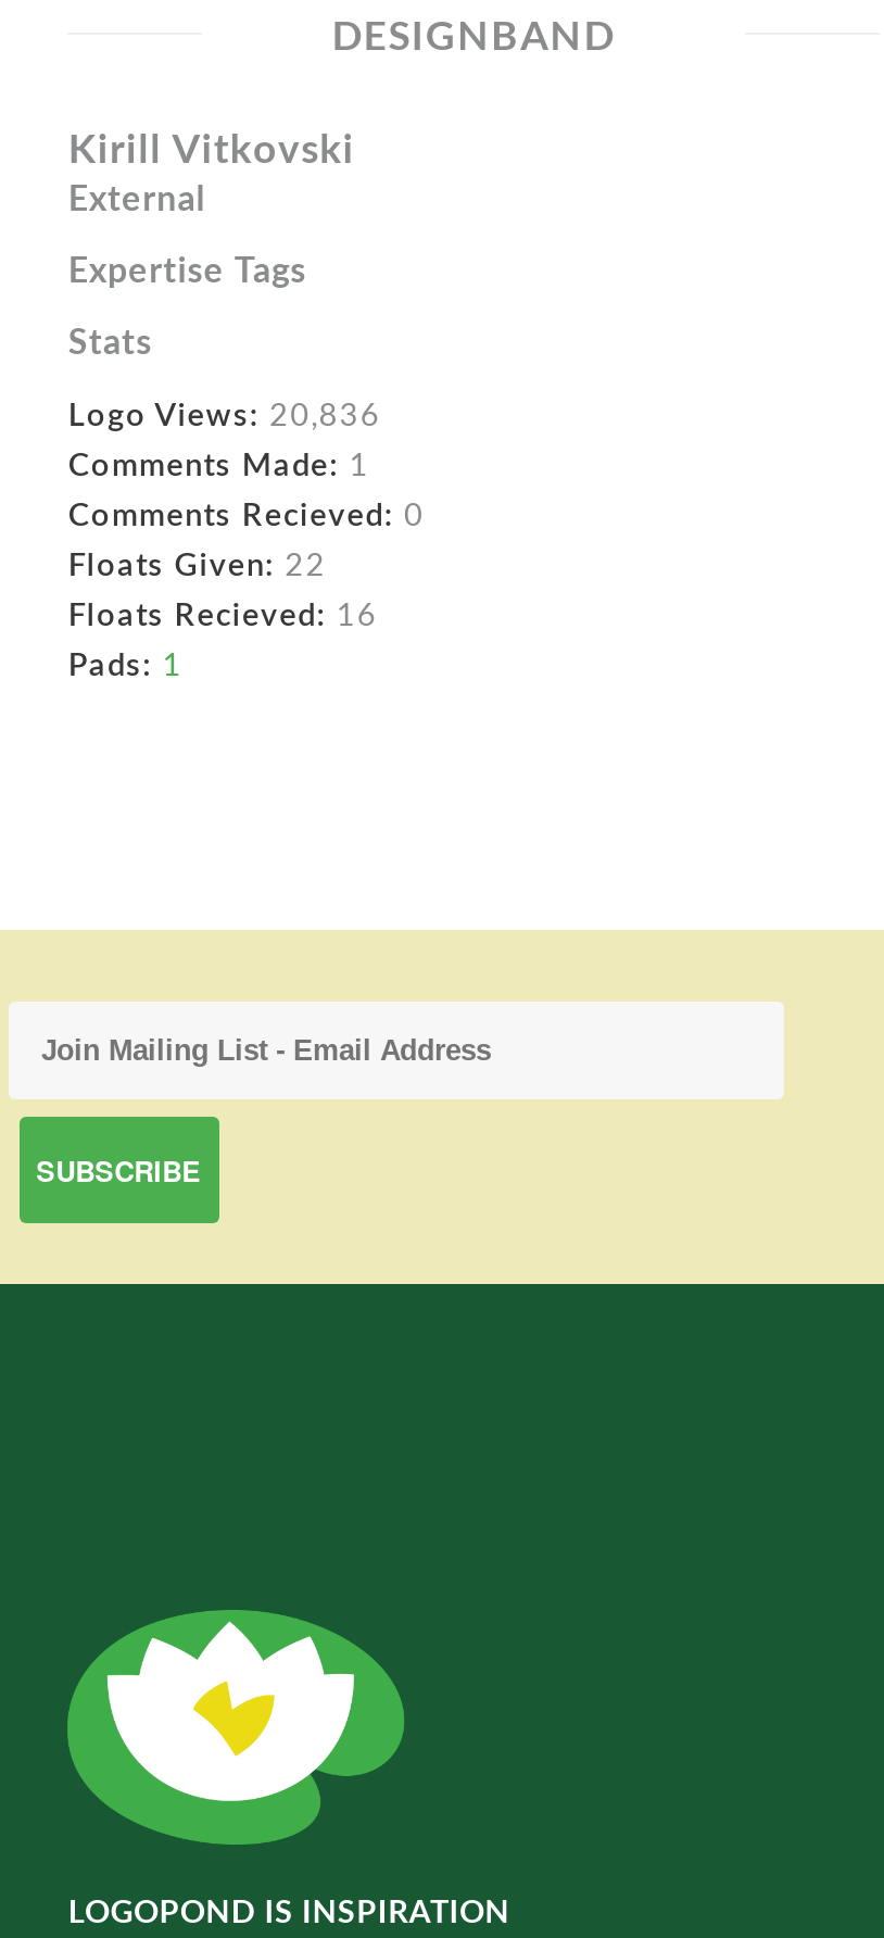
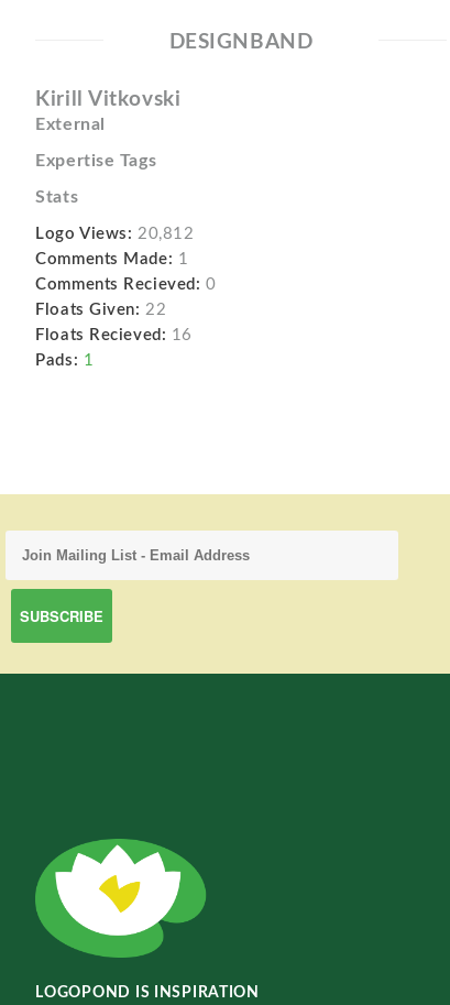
- Logo Views: 20,836
+ Logo Views: 20,812
